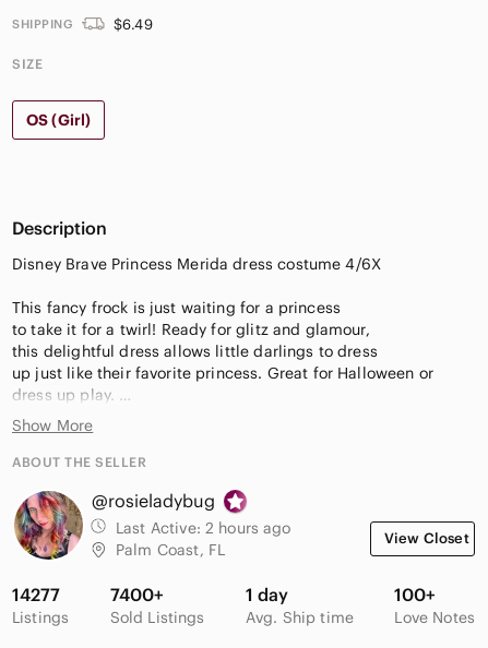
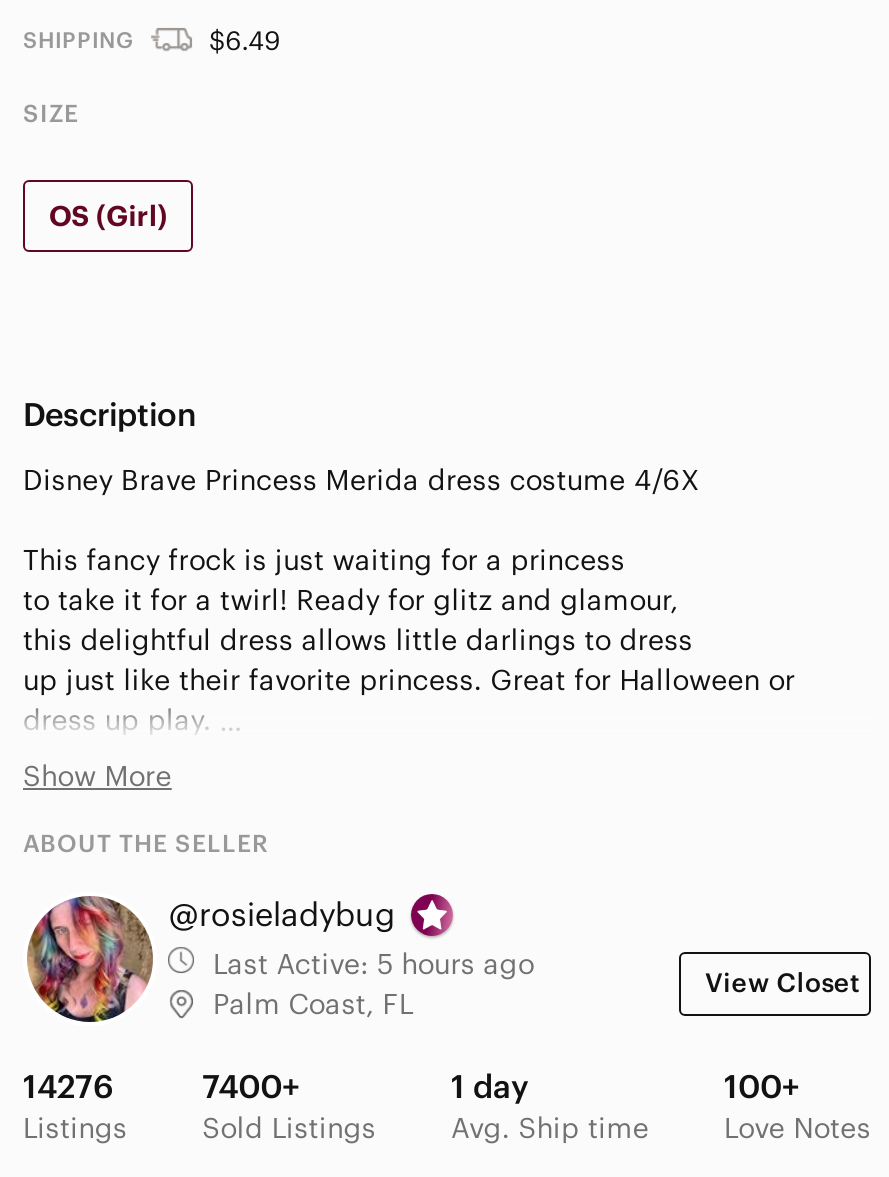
- Last Active: 2 hours ago
+ Last Active: 5 hours ago

- 14277
+ 14276
